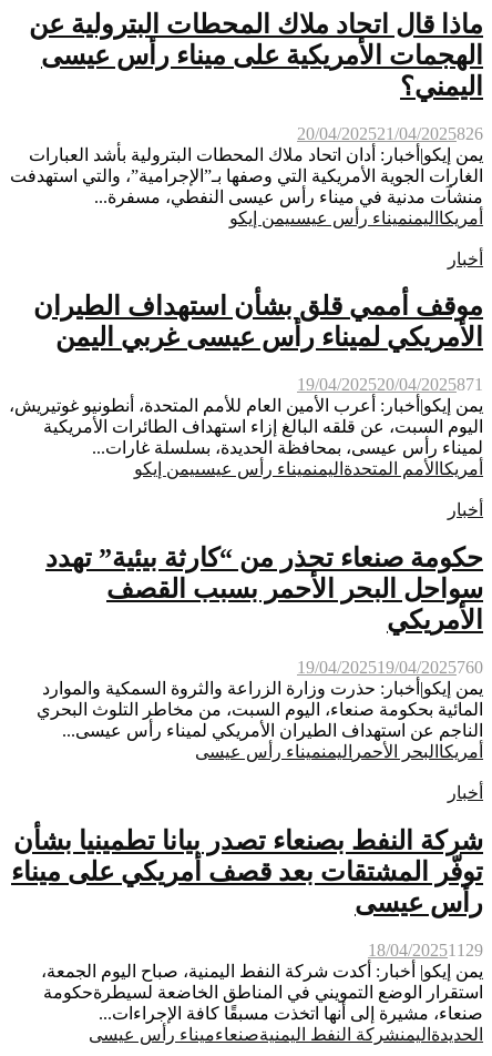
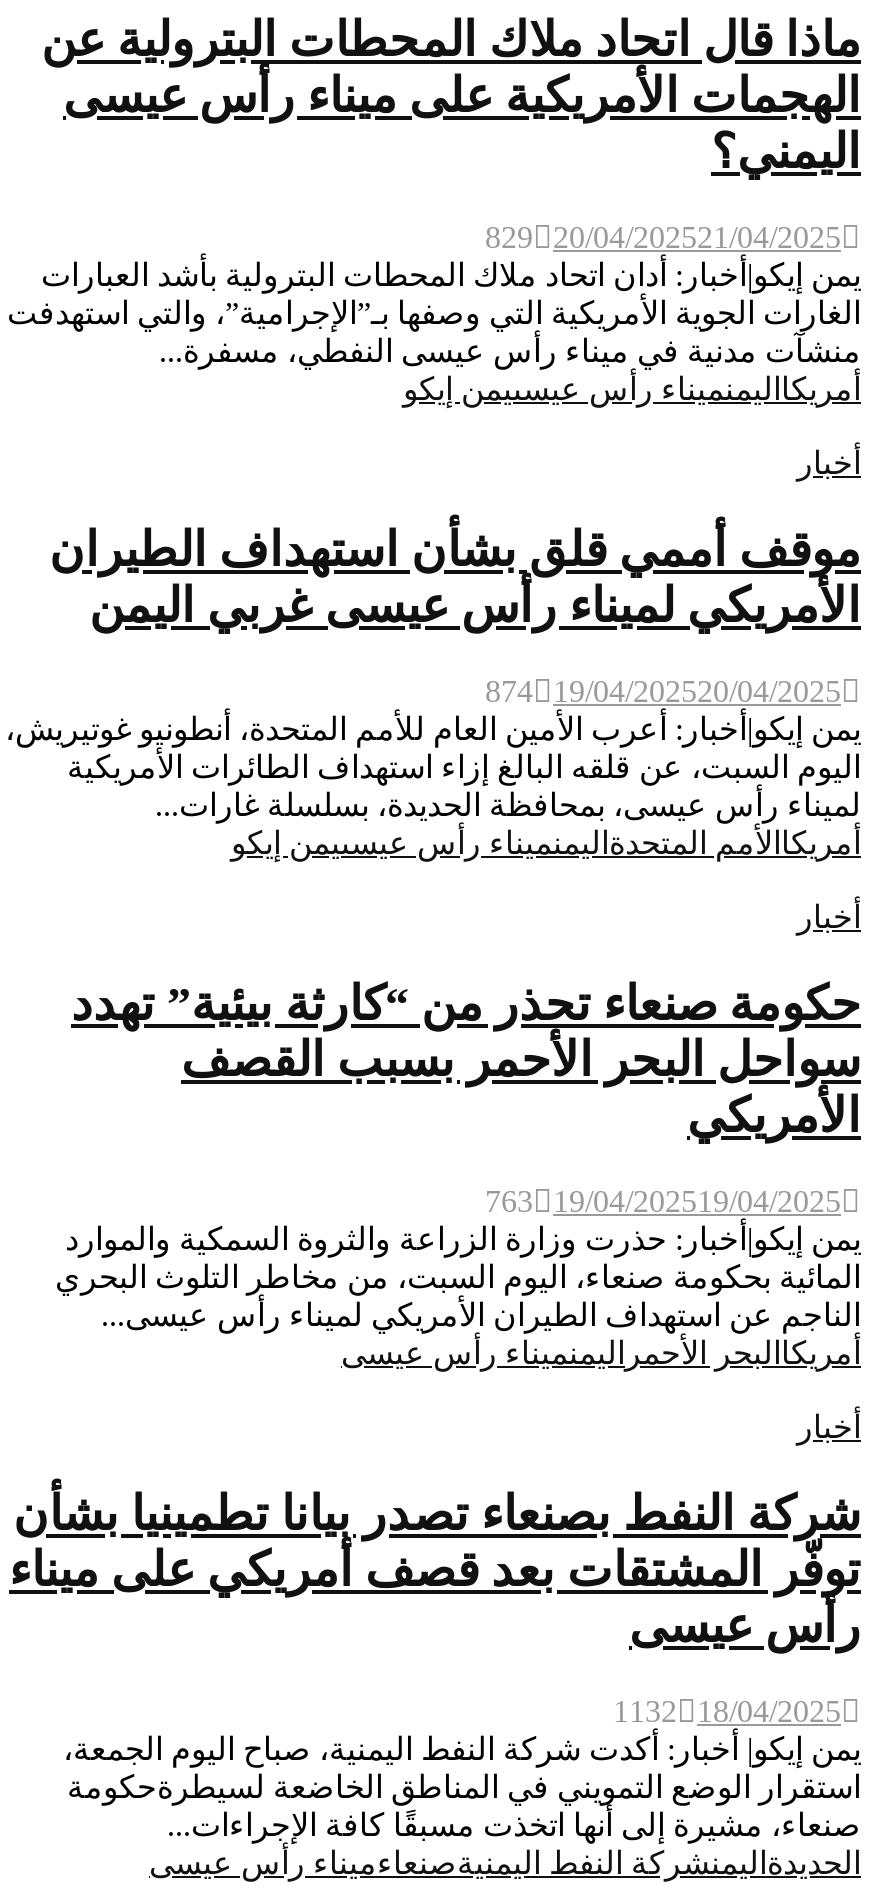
- 20/04/202521/04/2025826
+ 20/04/202521/04/2025
+ 829

- 19/04/202520/04/2025871
+ 19/04/202520/04/2025
+ 874

- 19/04/2025 19/04/2025760
+ 19/04/2025 19/04/2025
+ 763

- 18/04/2025 1129
+ 18/04/2025
+ 1132
